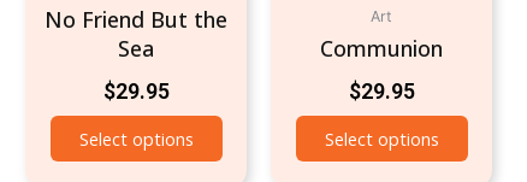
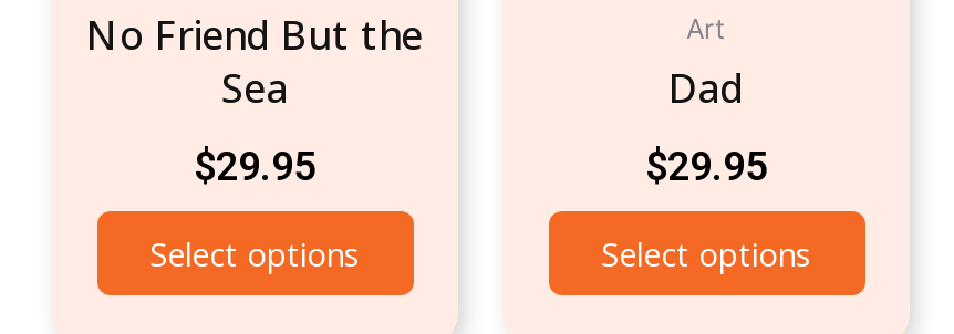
- Communion
+ Dad
